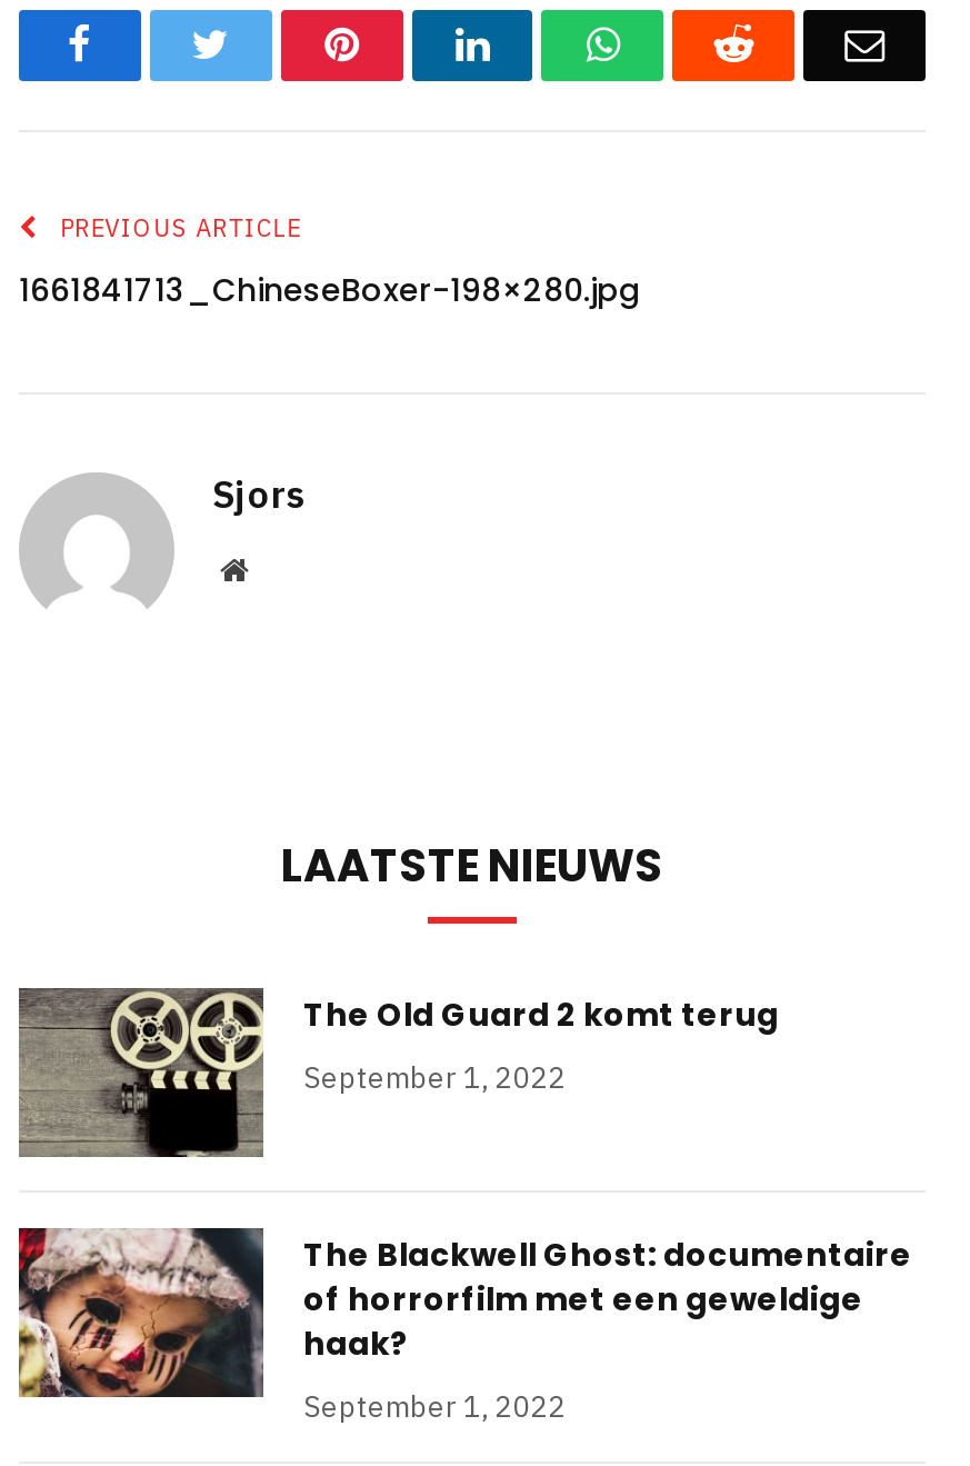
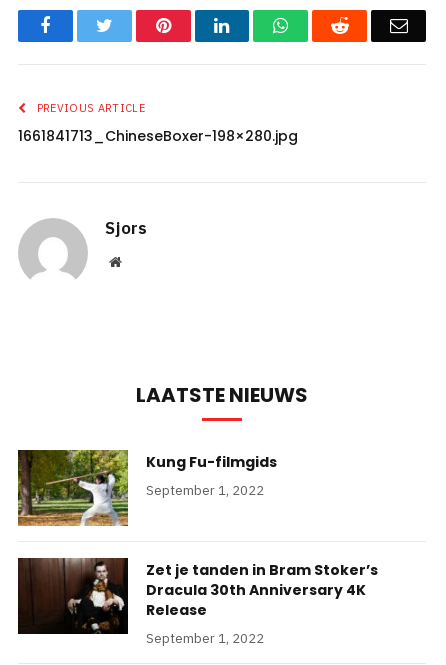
- [image]
- The Old Guard 2 komt terug
+ [image]
+ Kung Fu-filmgids

- [image]
- The Blackwell Ghost: documentaire
- of horrorfilm met een geweldige
- haak?
+ [image]
+ Zet je tanden in Bram Stoker’s
+ Dracula 30th Anniversary 4K
+ Release
